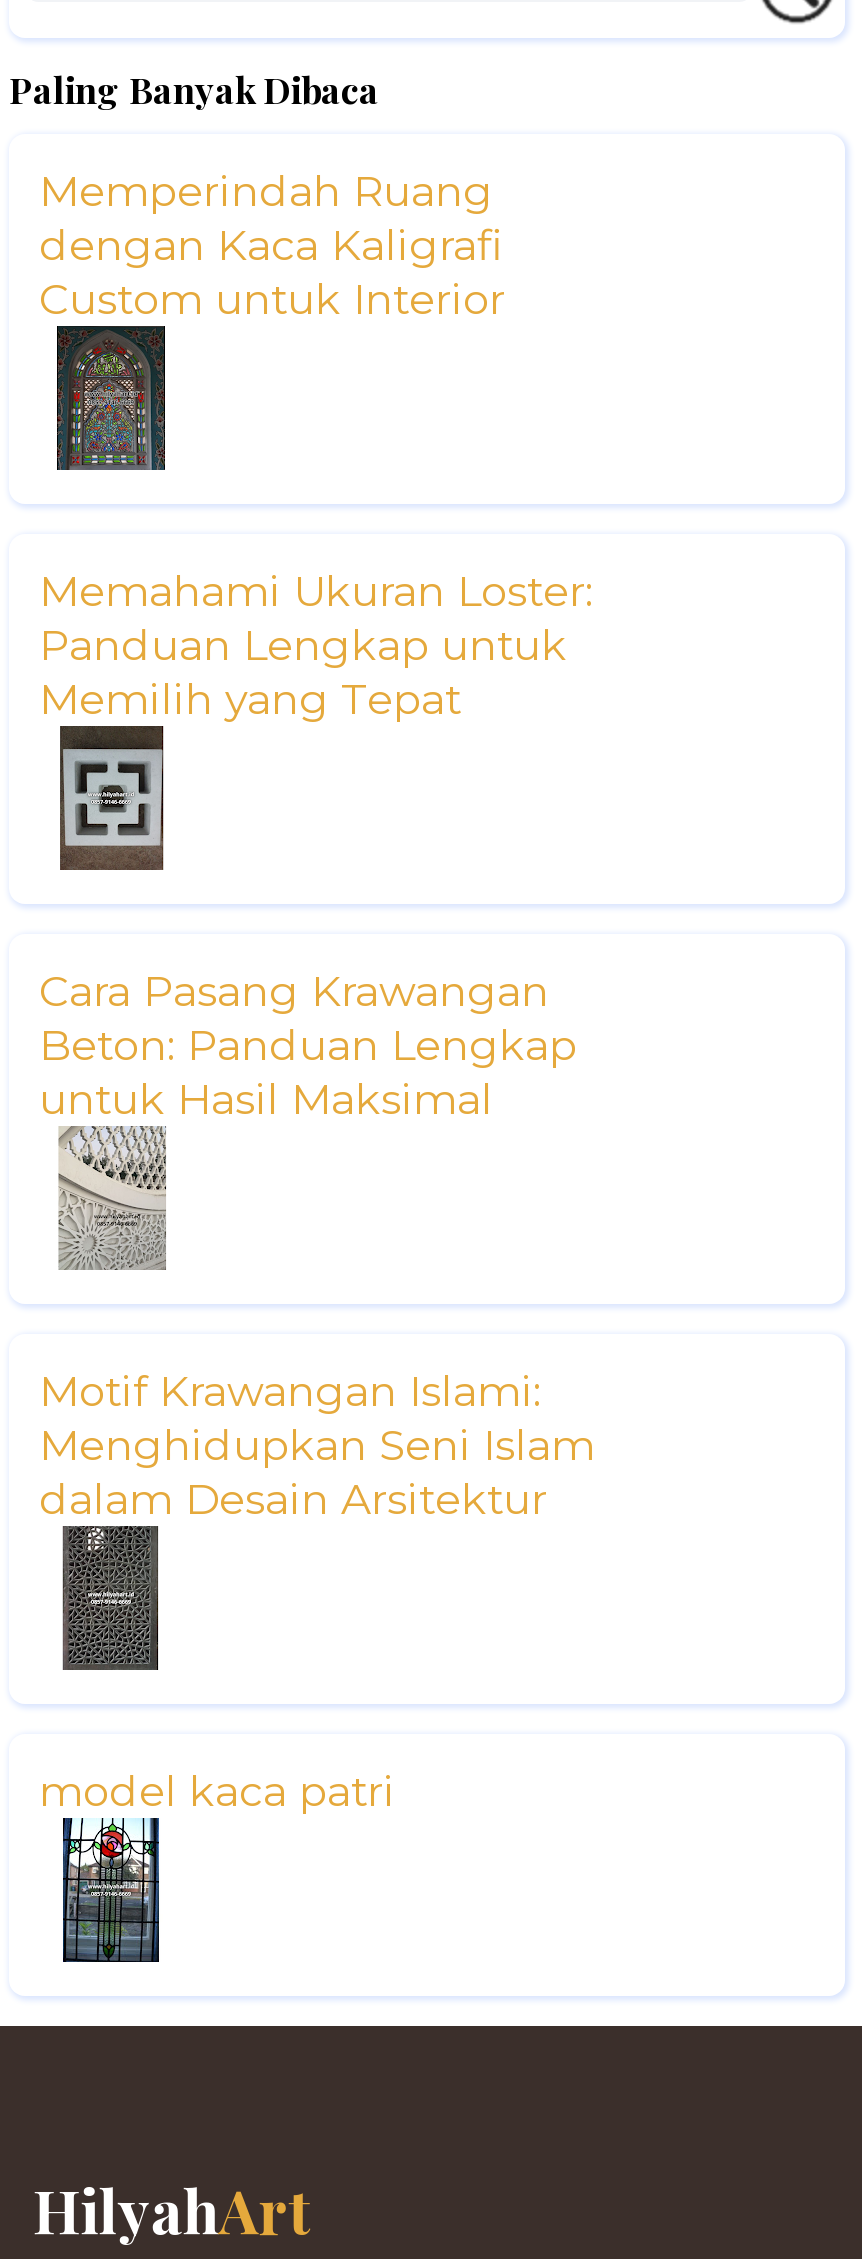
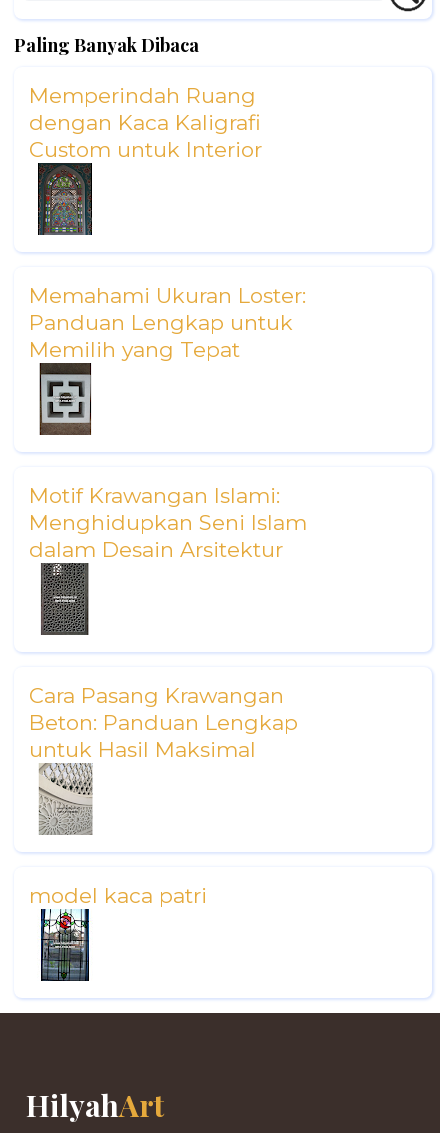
moved down: Cara Pasang Krawangan | Beton: Panduan Lengkap | untuk Hasil Maksimal

moved down: [image]

moved up: Motif Krawangan Islami: | Menghidupkan Seni Islam | dalam Desain Arsitektur

moved up: [image]
